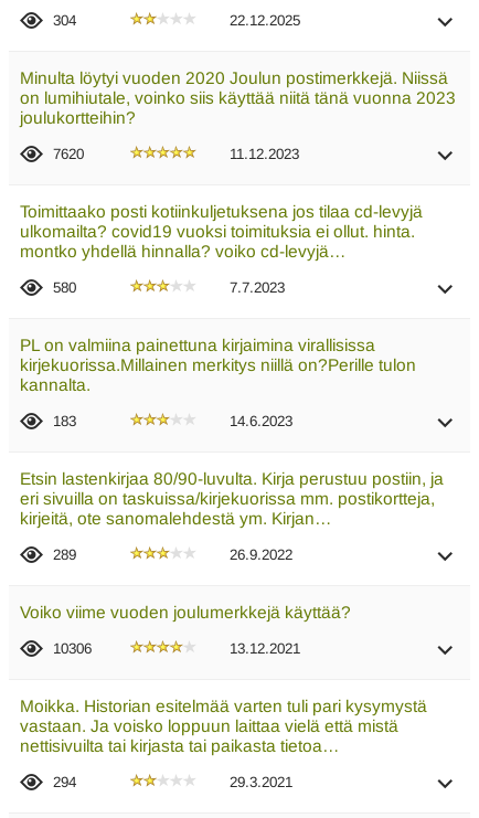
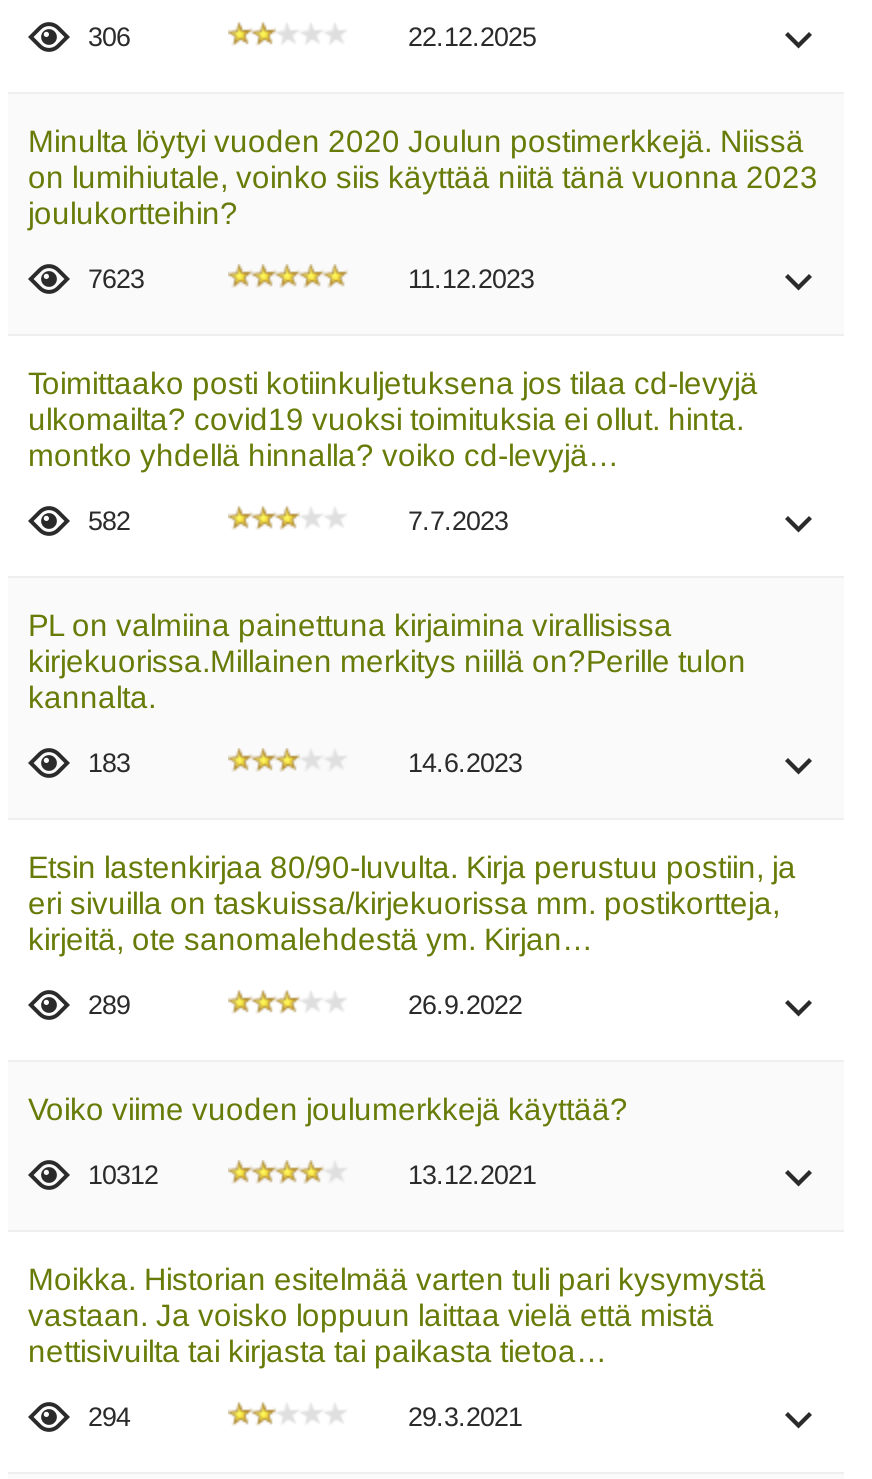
- 304
+ 306

- 7620
+ 7623

- 580
+ 582

- 10306
+ 10312
